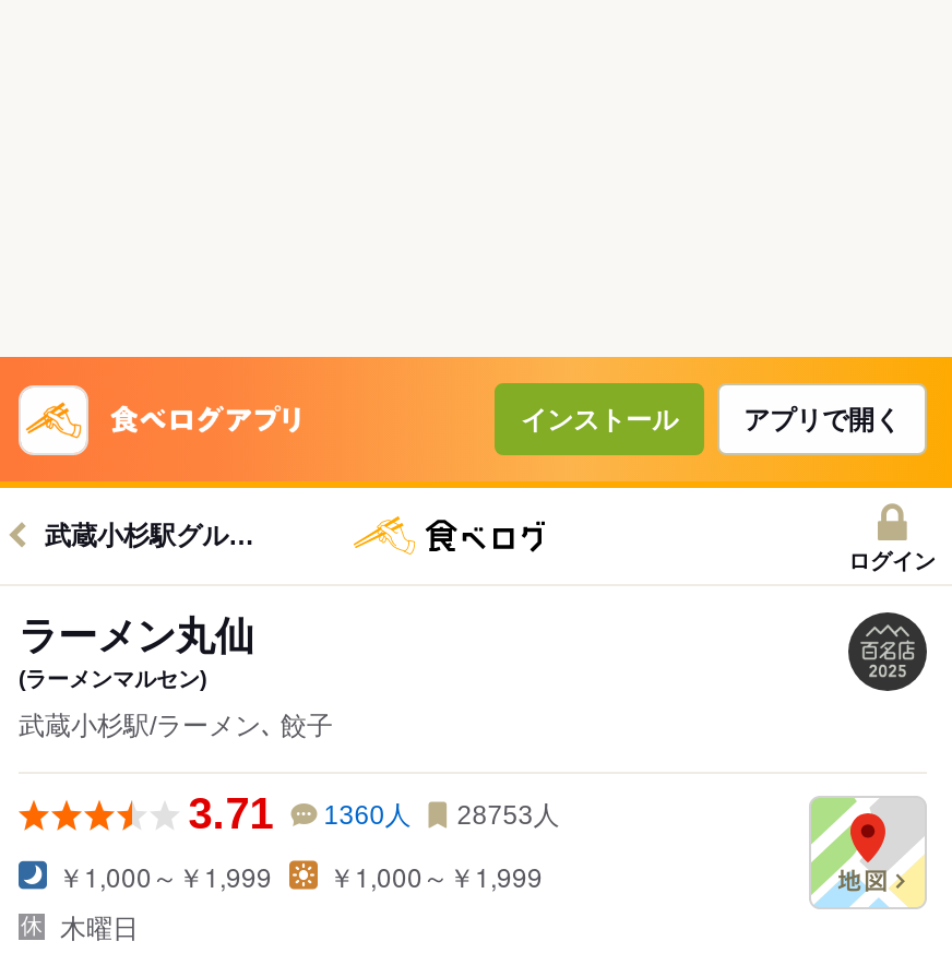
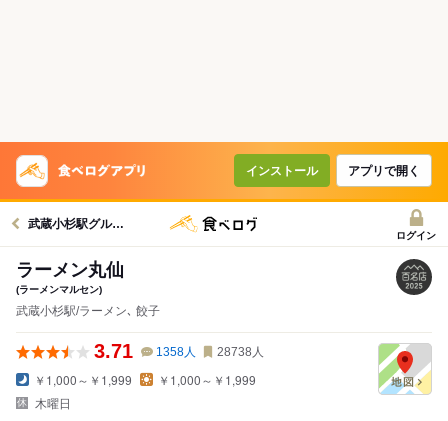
- 1360人
+ 1358人

- 28753人
+ 28738人
